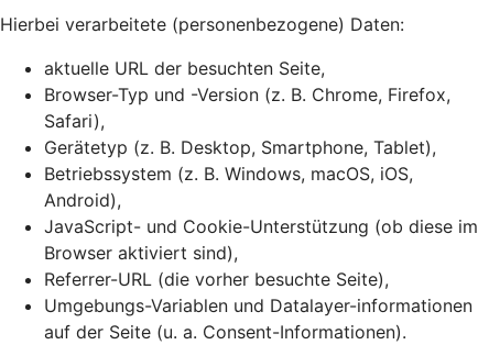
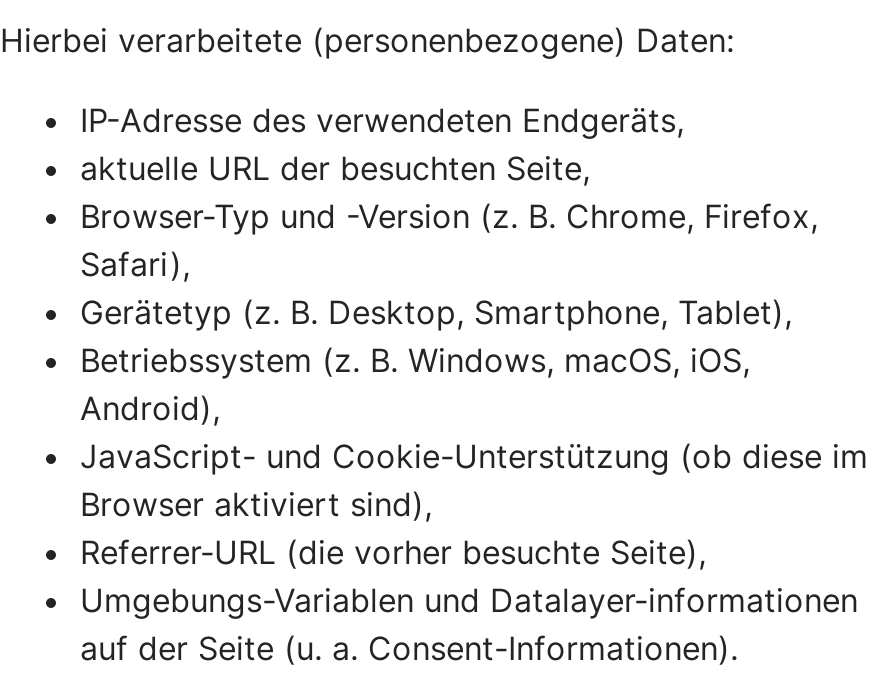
+ IP-Adresse des verwendeten Endgeräts,
